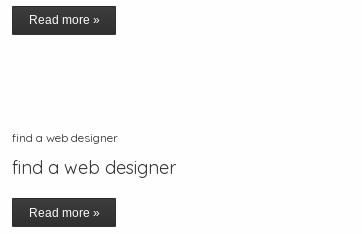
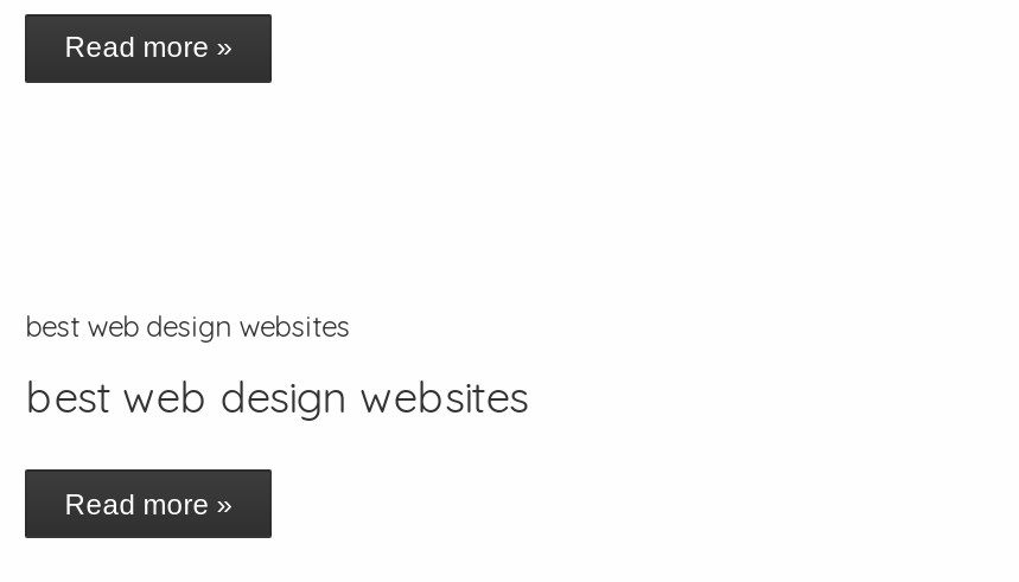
- find a web designer
+ best web design websites

- find a web designer
+ best web design websites
